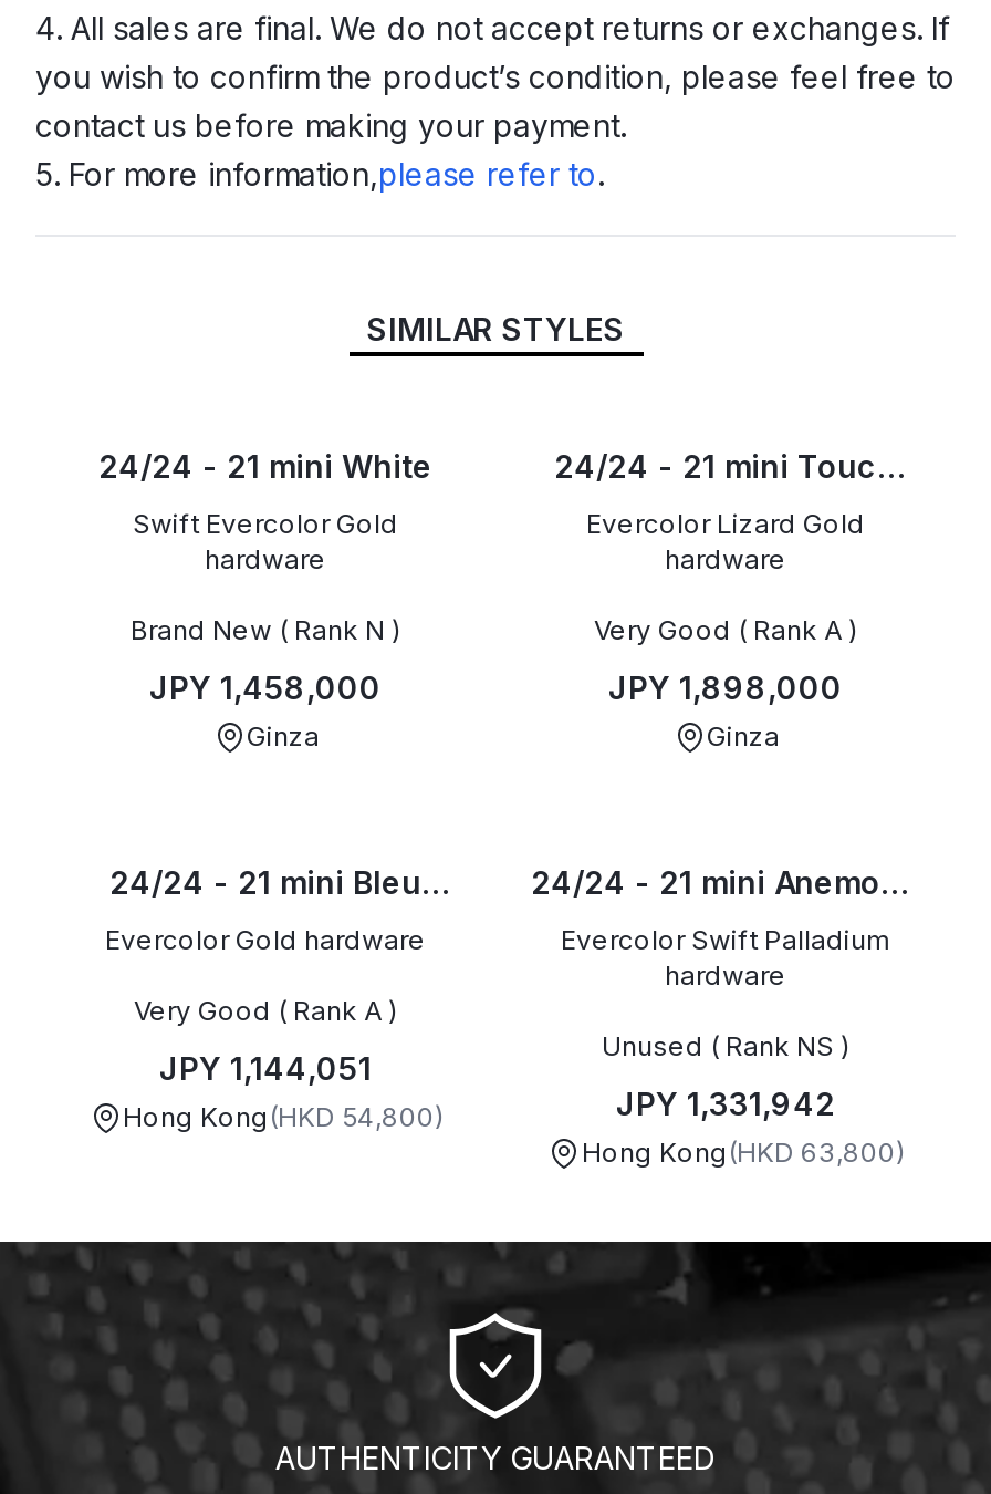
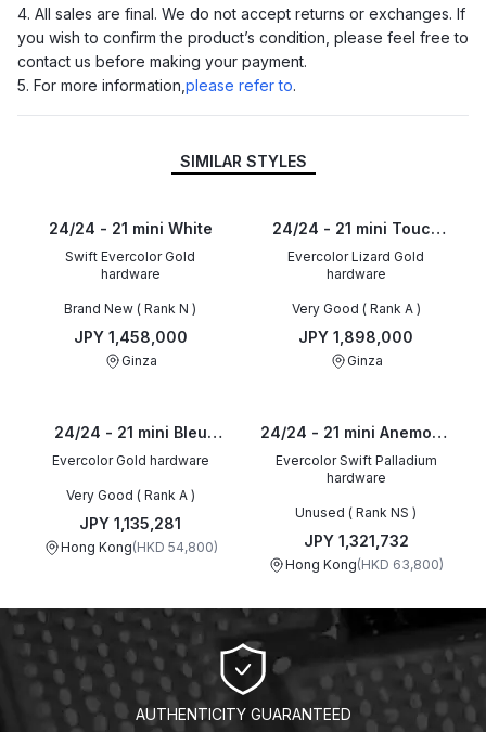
- JPY 1,144,051
+ JPY 1,135,281

- JPY 1,331,942
+ JPY 1,321,732
